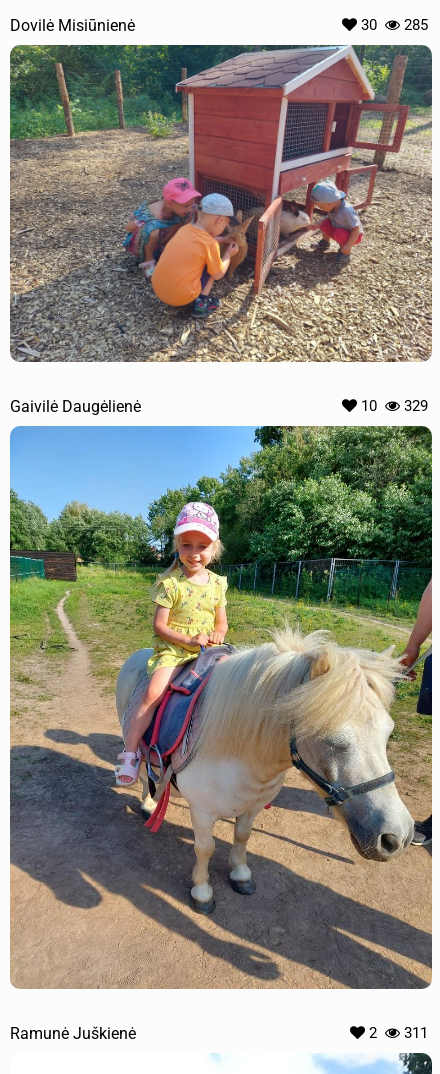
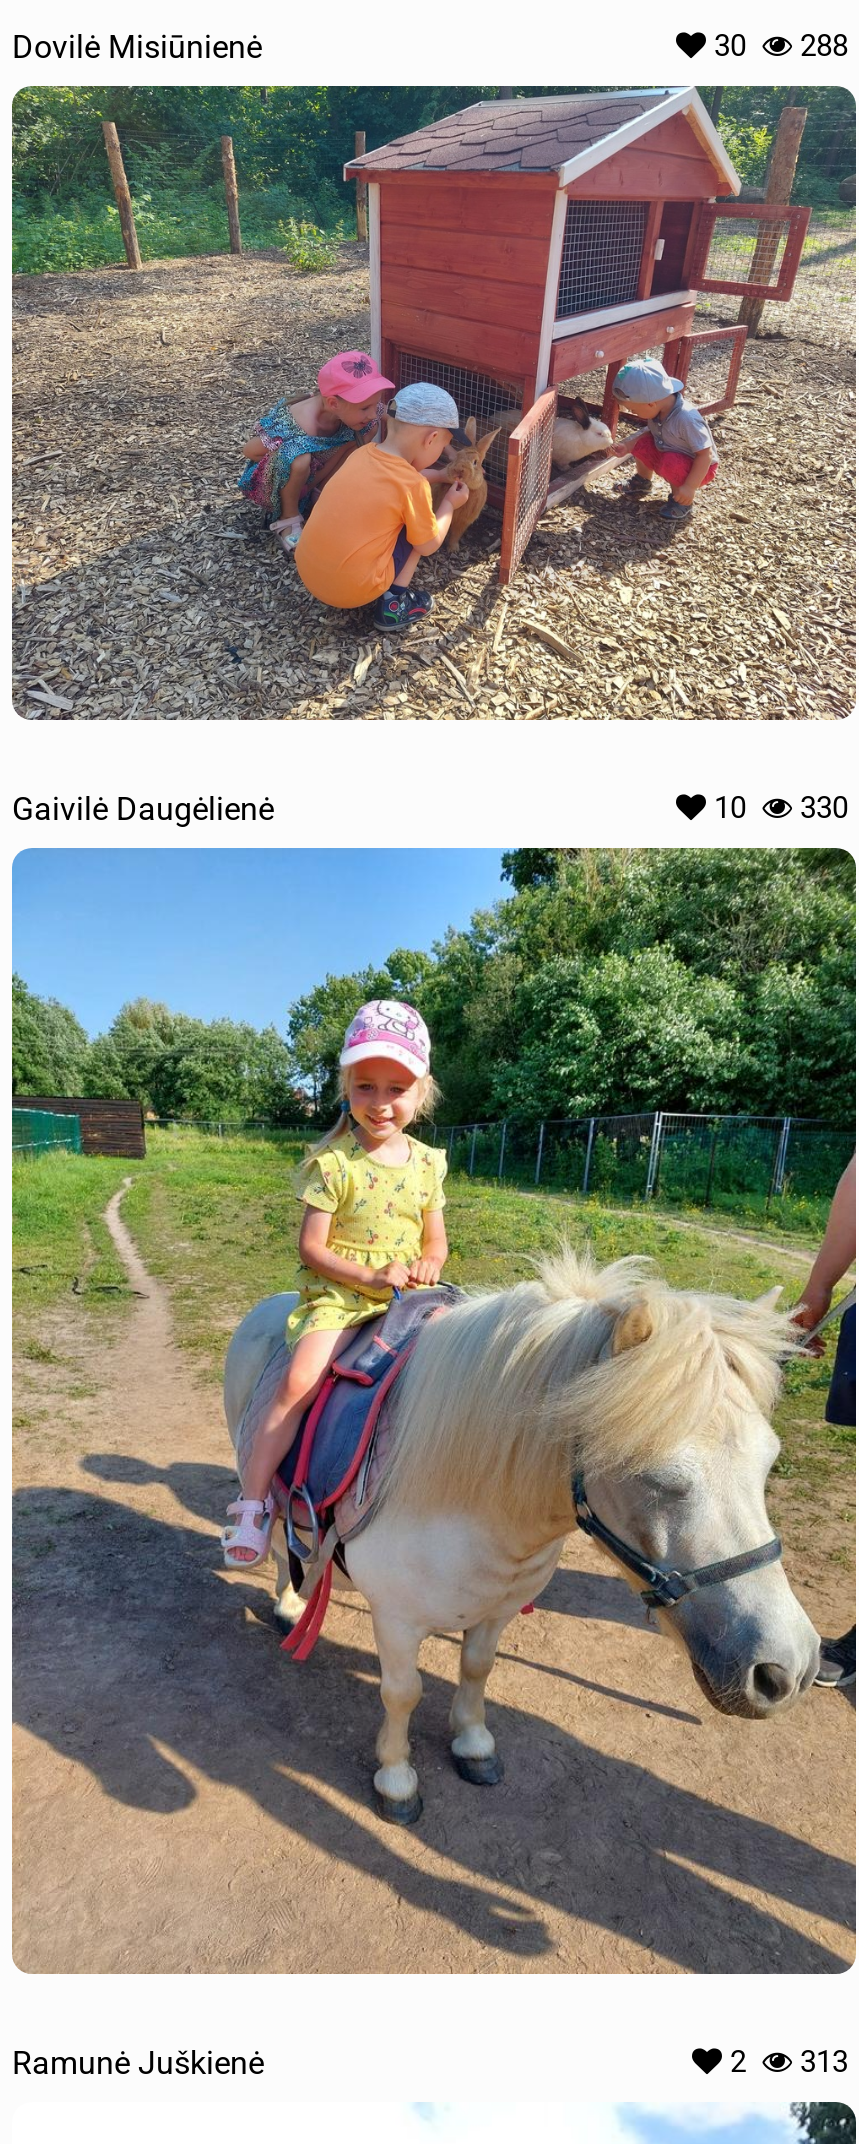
- 30 285
+ 30 288

- 10 329
+ 10 330

- 2 311
+ 2 313
